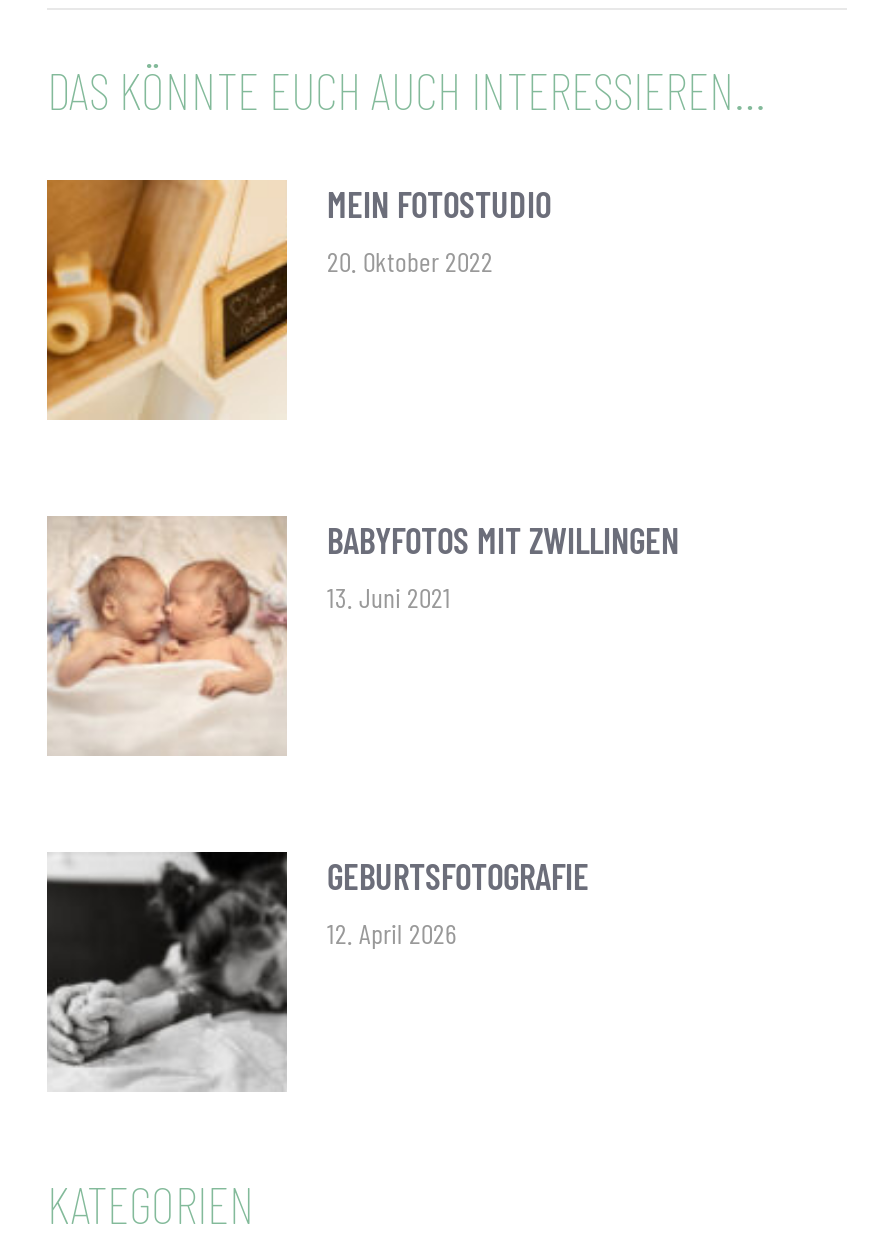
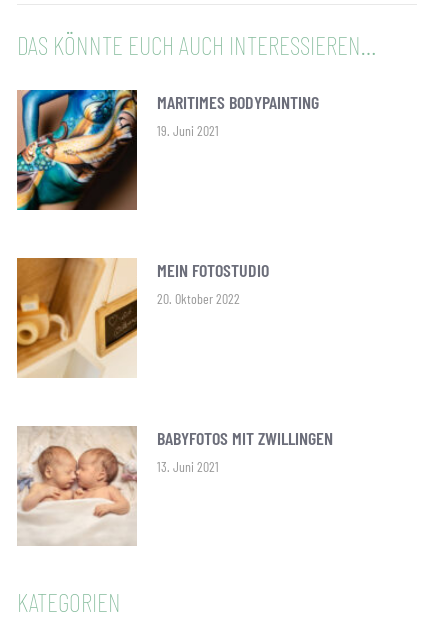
+ [image]
+ MARITIMES BODYPAINTING
+ 19. Juni 2021

moved down: [image] | MEIN FOTOSTUDIO | 20. Oktober 2022 | BABYFOTOS MIT ZWILLINGEN | 13. Juni 2021

moved down: [image]

- [image]
- GEBURTSFOTOGRAFIE
- 12. April 2026
